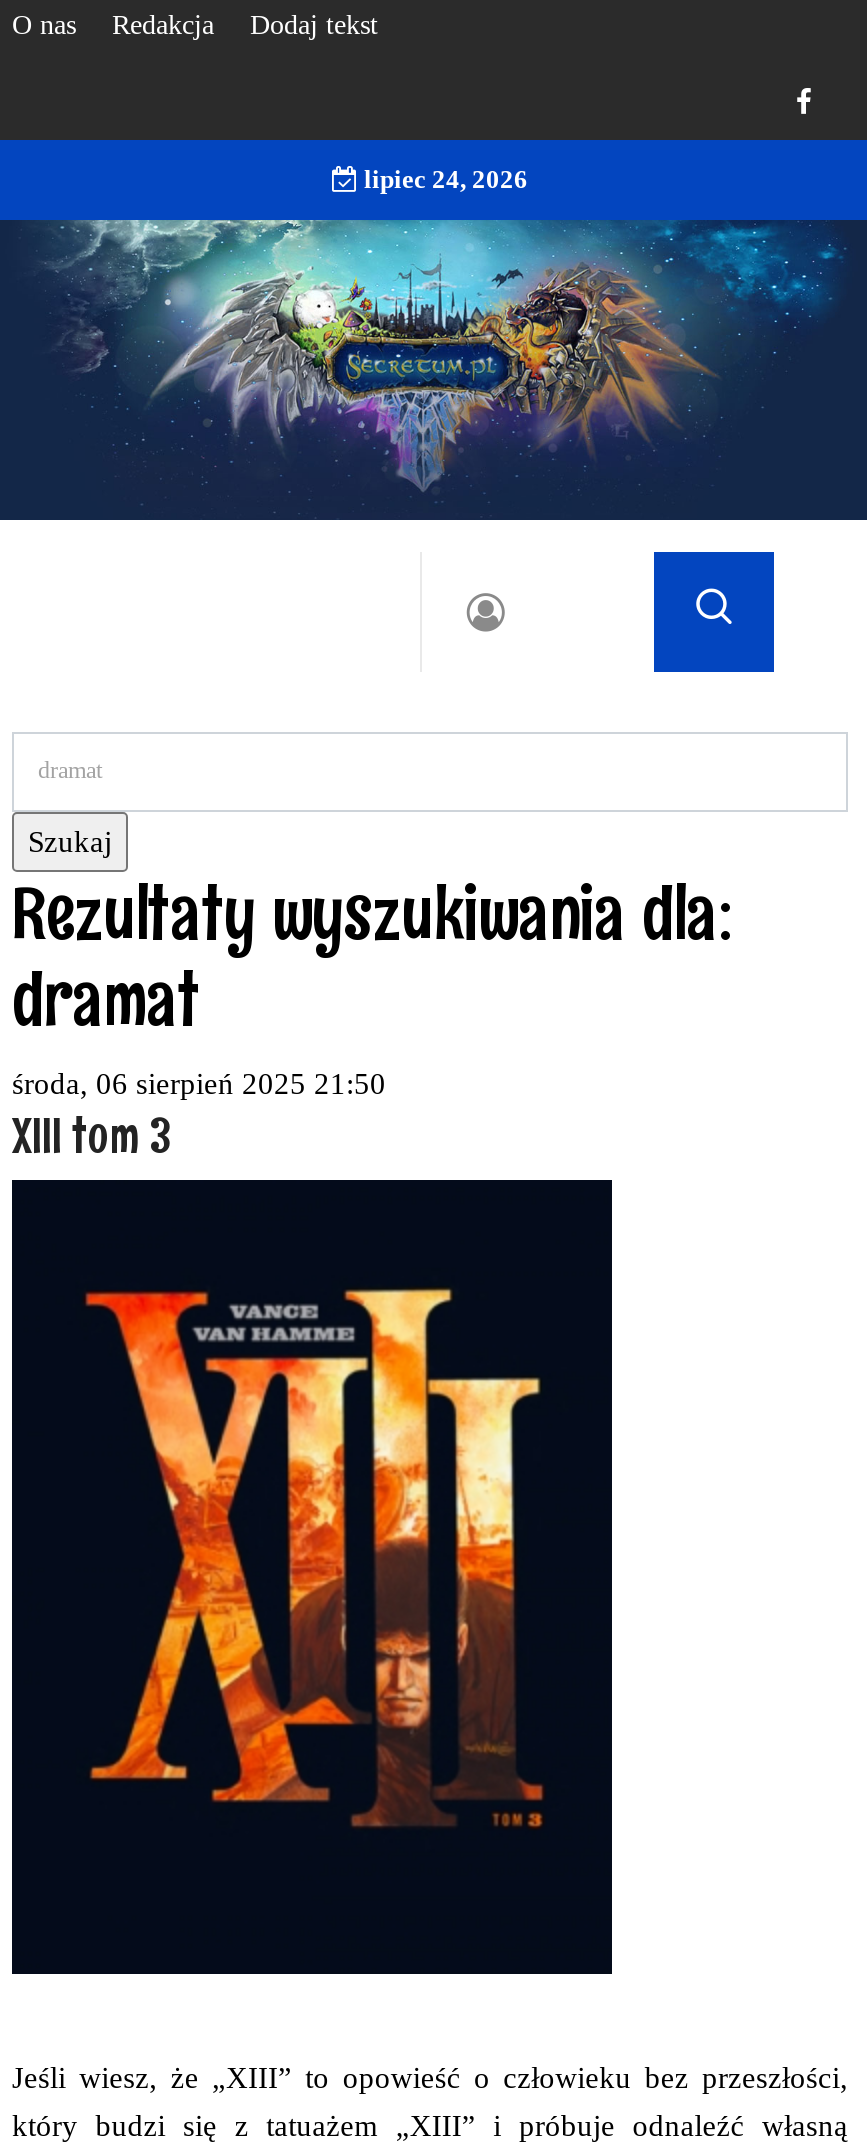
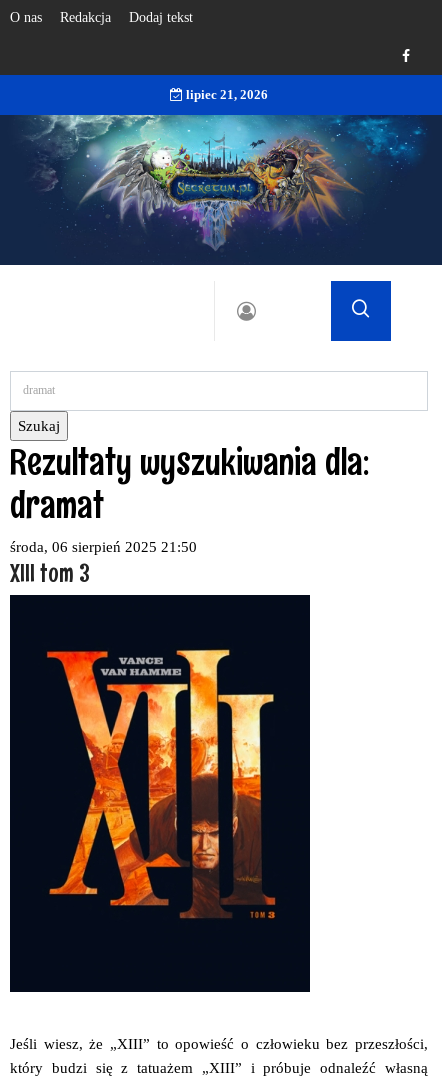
- lipiec 24, 2026
+ lipiec 21, 2026
